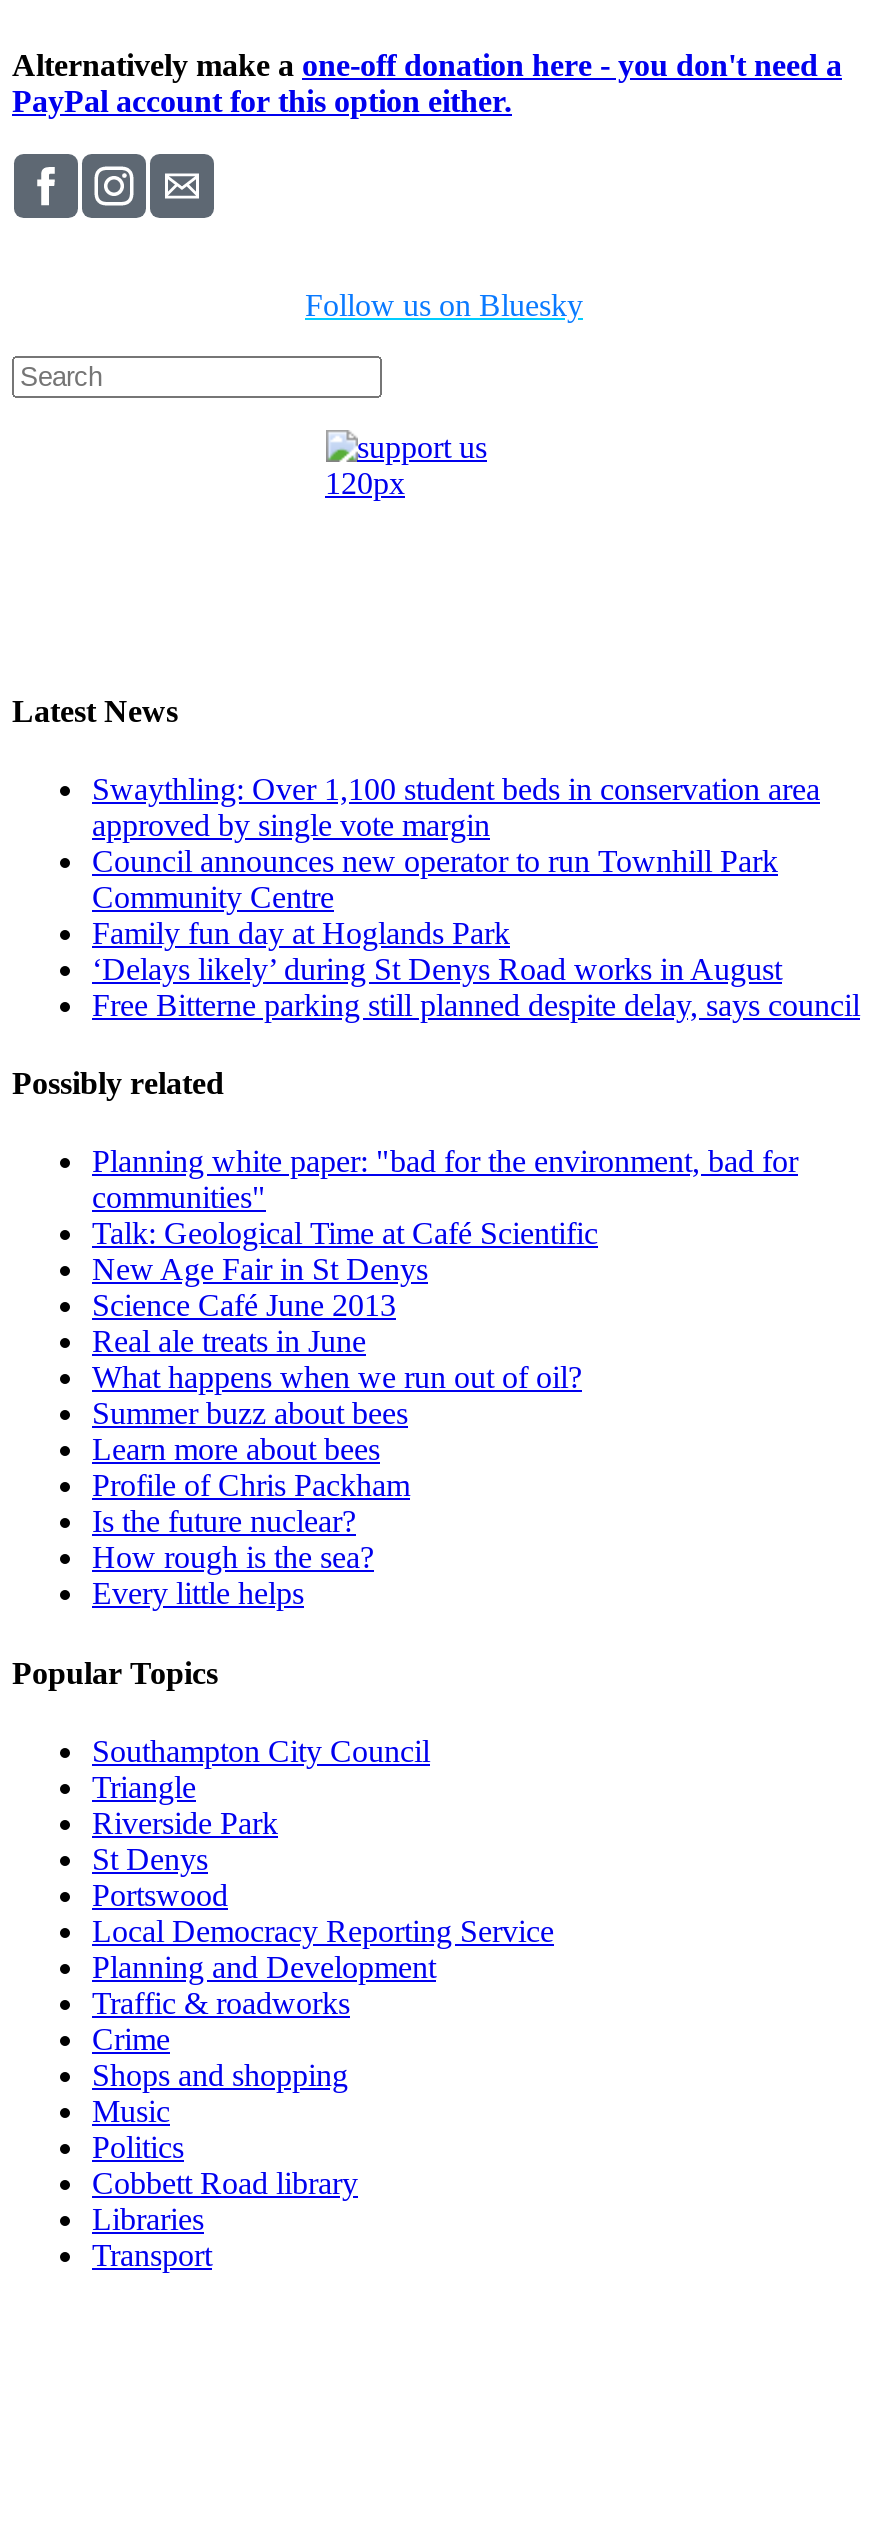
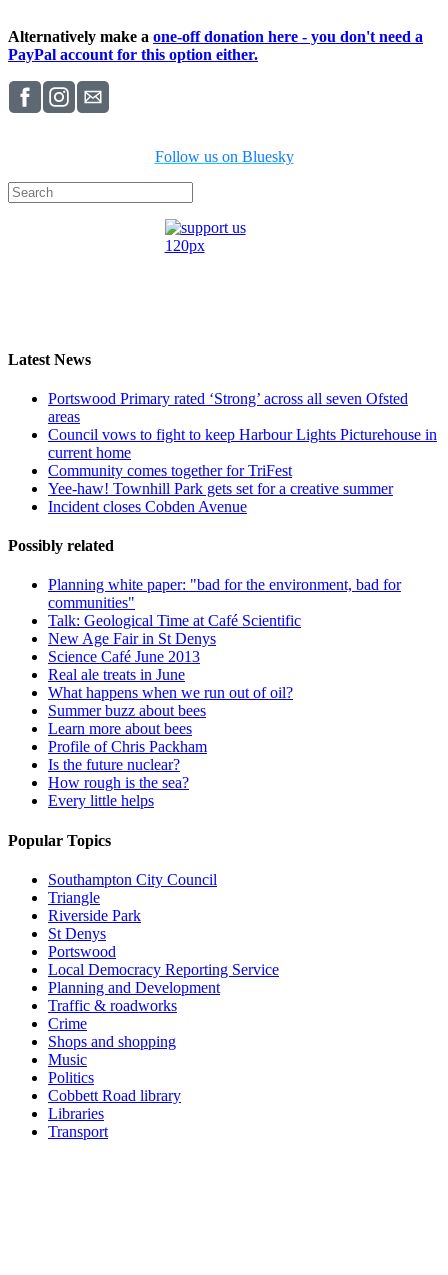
- Swaythling: Over 1,100 student beds in conservation area
- approved by single vote margin
- Council announces new operator to run Townhill Park
- Community Centre
- Family fun day at Hoglands Park
- ‘Delays likely’ during St Denys Road works in August
- Free Bitterne parking still planned despite delay, says council
+ Portswood Primary rated ‘Strong’ across all seven Ofsted
+ areas
+ Council vows to fight to keep Harbour Lights Picturehouse in
+ current home
+ Community comes together for TriFest
+ Yee-haw! Townhill Park gets set for a creative summer
+ Incident closes Cobden Avenue
